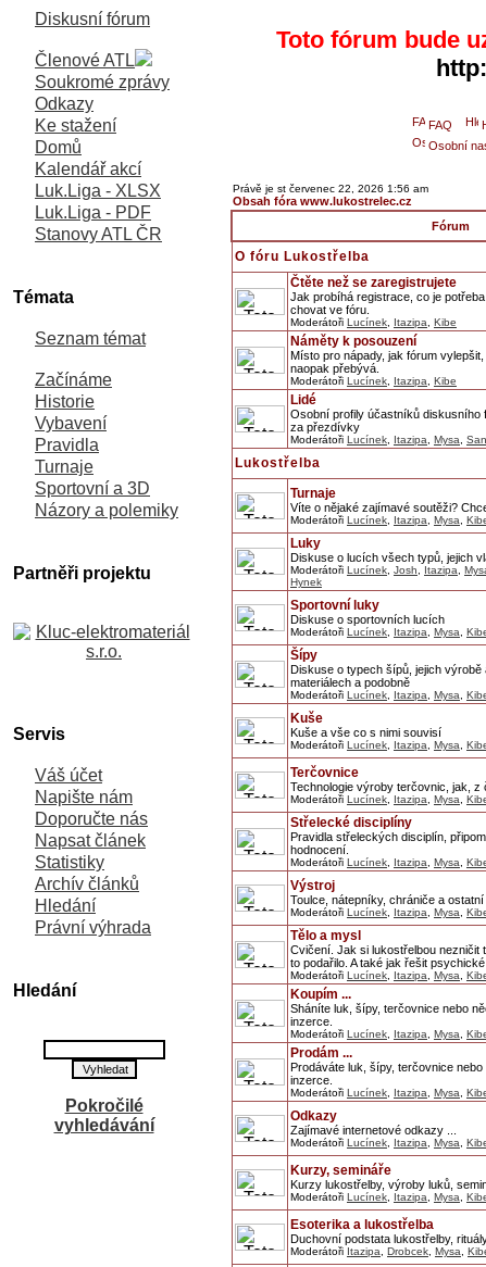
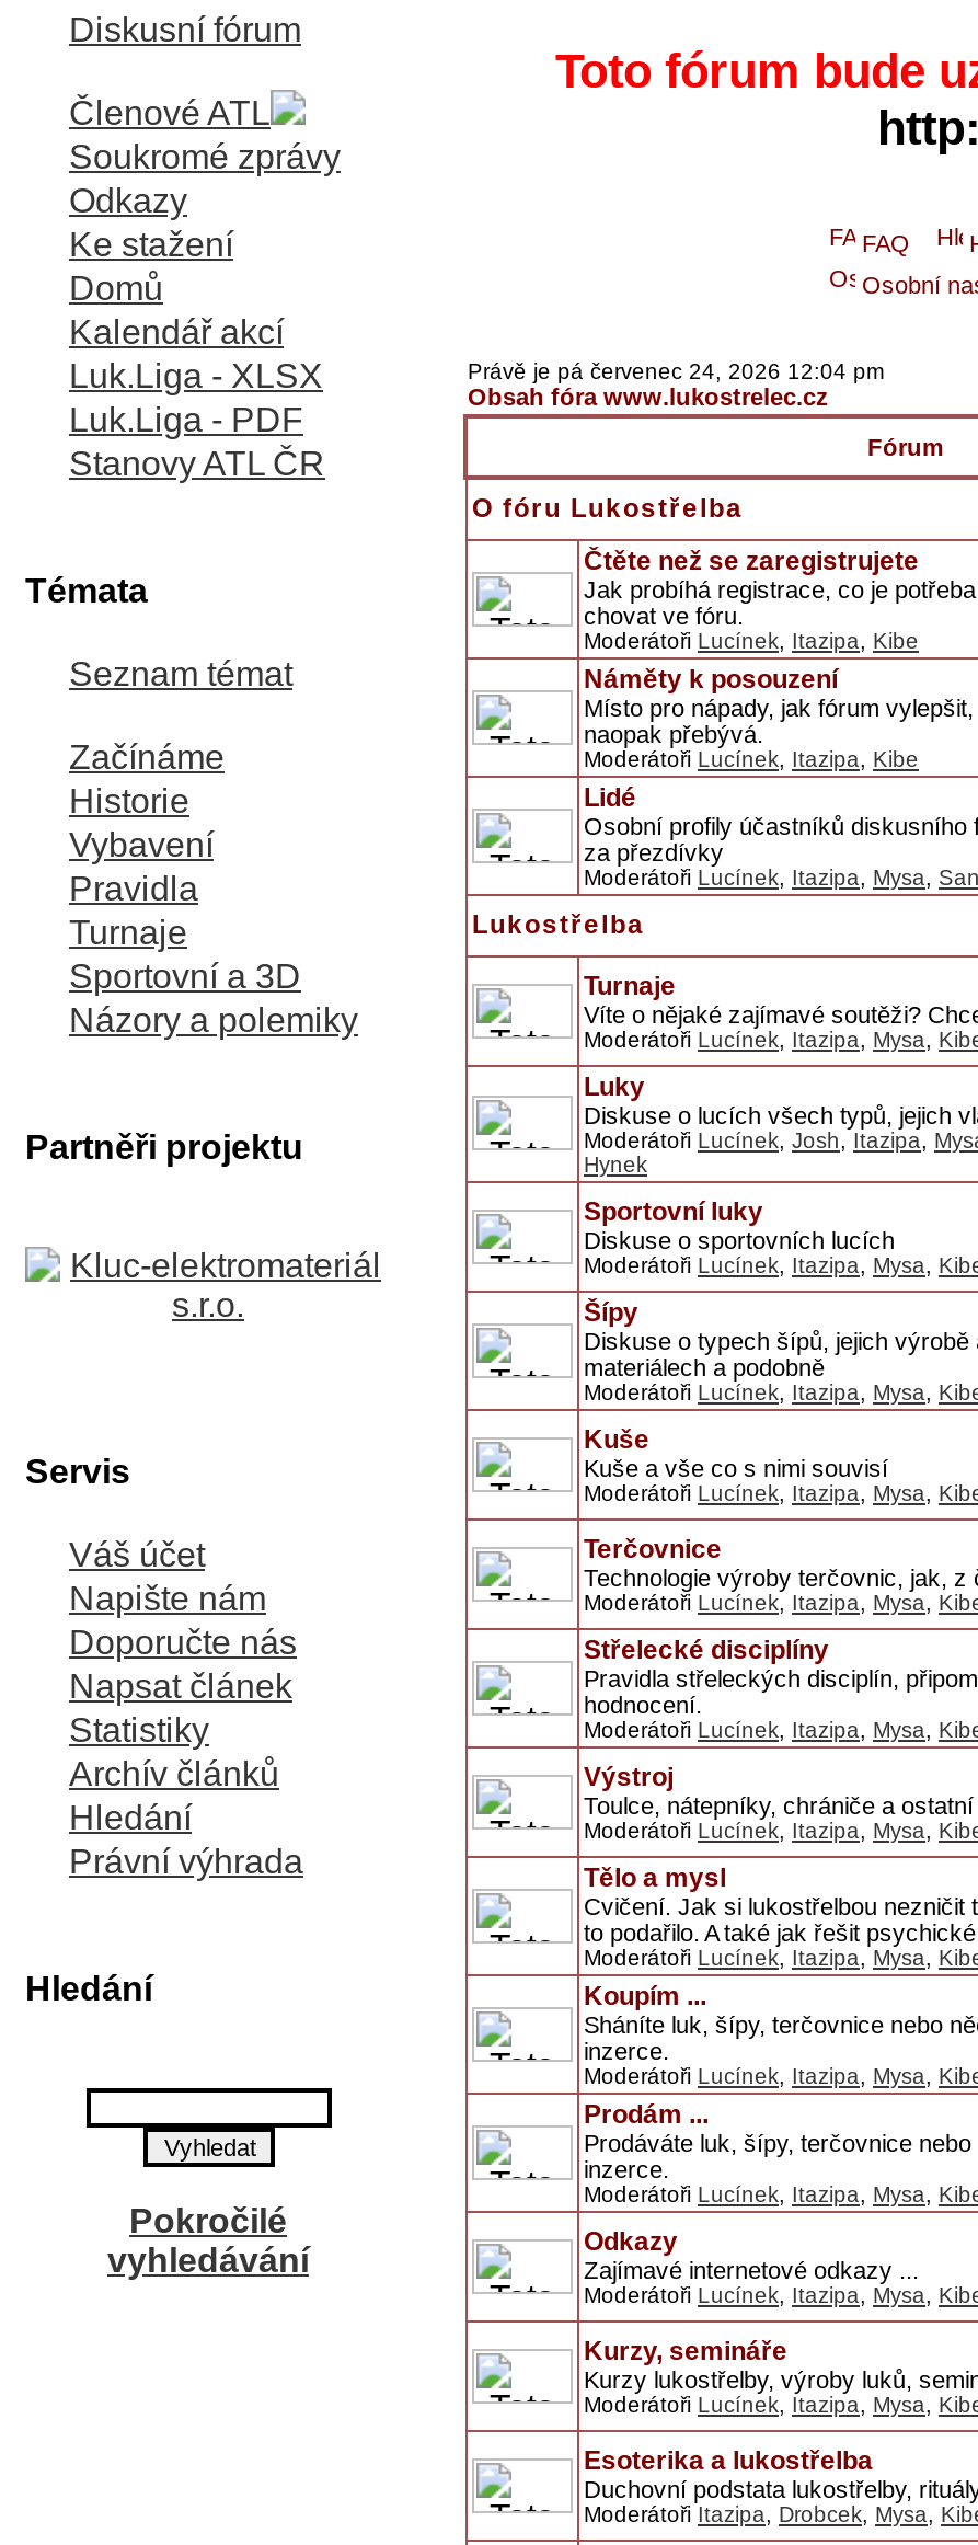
- Právě je st červenec 22, 2026 1:56 am
+ Právě je pá červenec 24, 2026 12:04 pm
